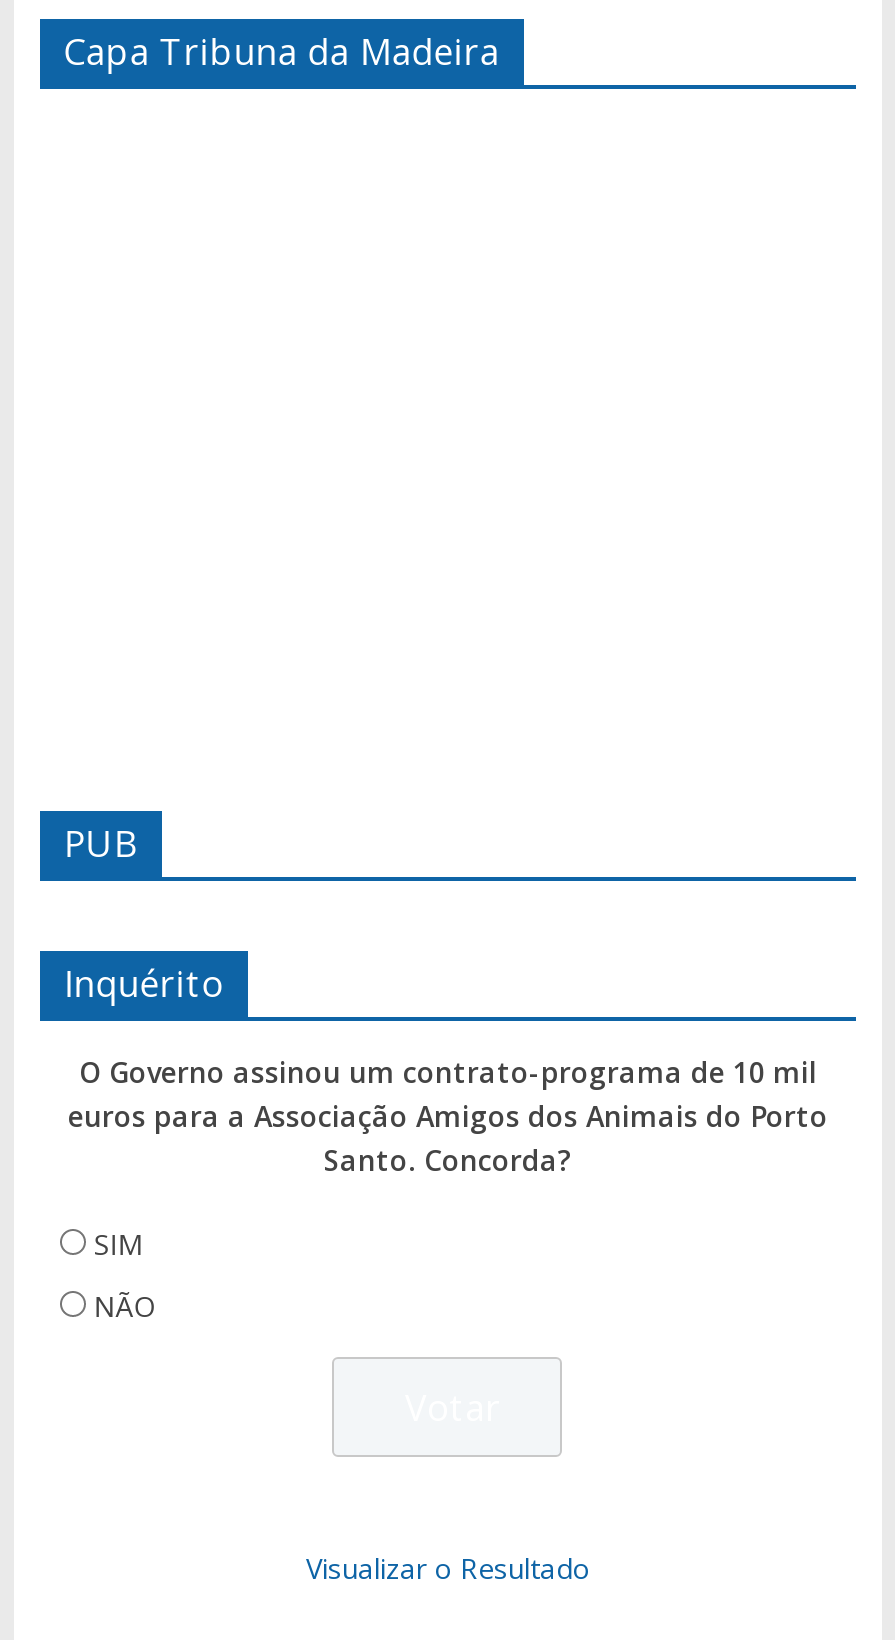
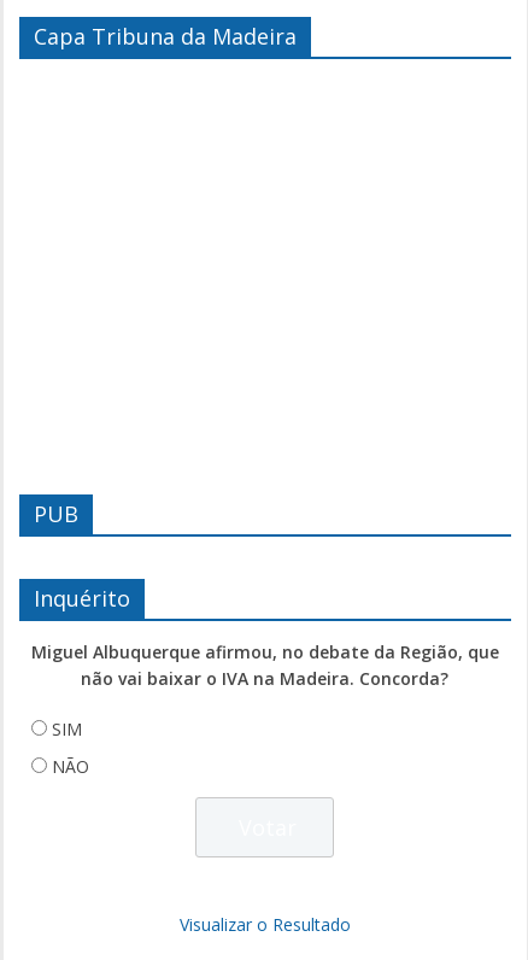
- O Governo assinou um contrato-programa de 10 mil
- euros para a Associação Amigos dos Animais do Porto
- Santo. Concorda?
+ Miguel Albuquerque afirmou, no debate da Região, que
+ não vai baixar o IVA na Madeira. Concorda?
